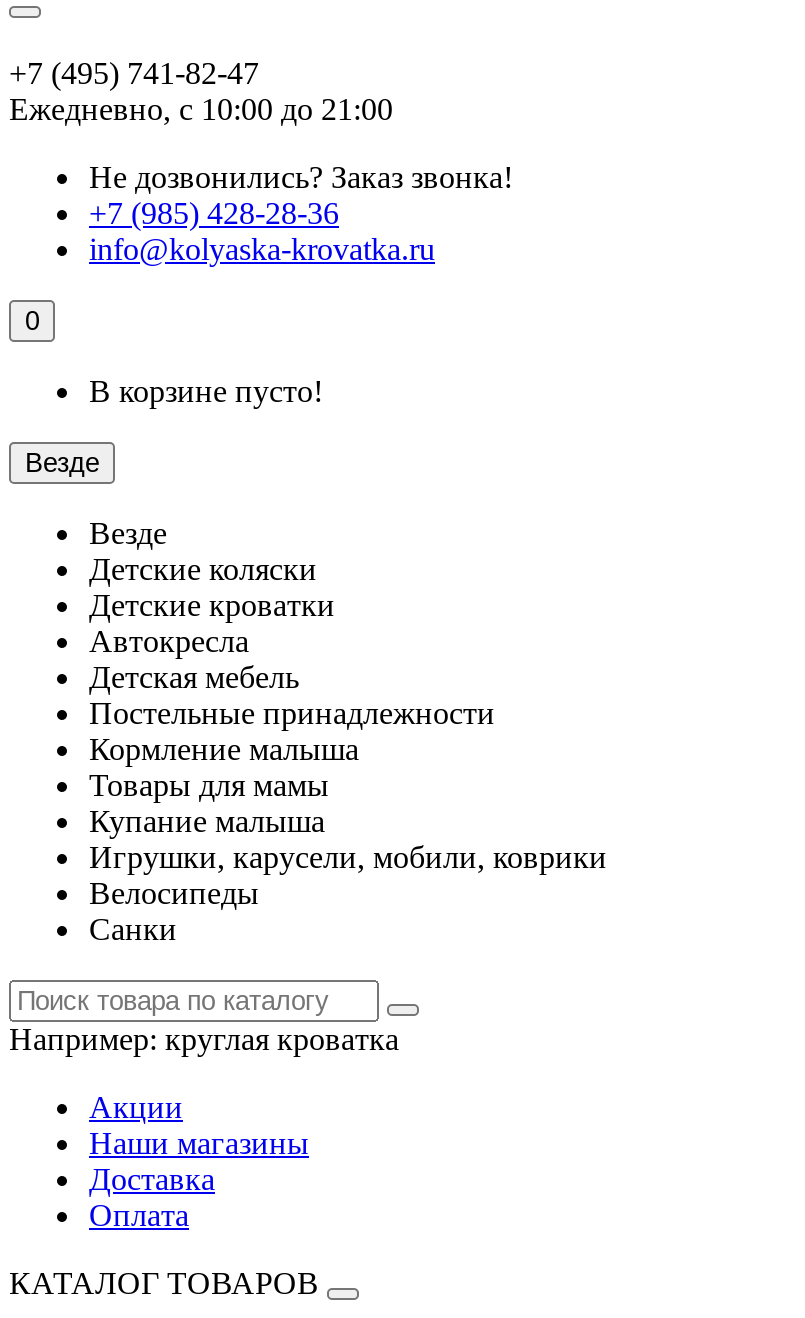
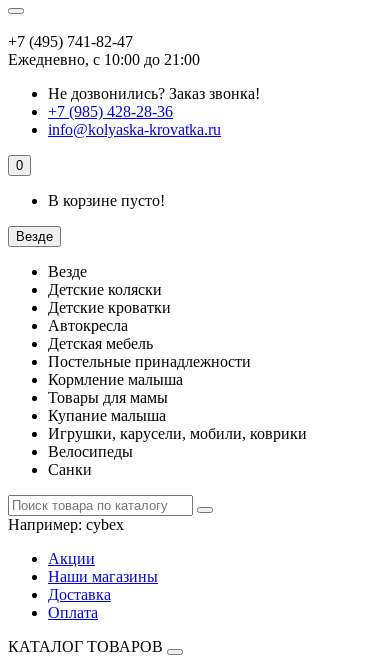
- Например:круглая кроватка
+ Например:cybex
